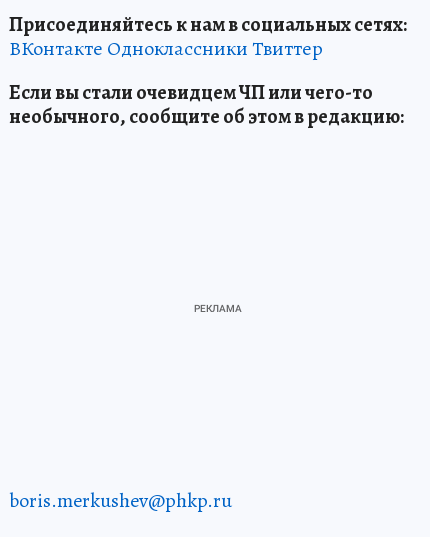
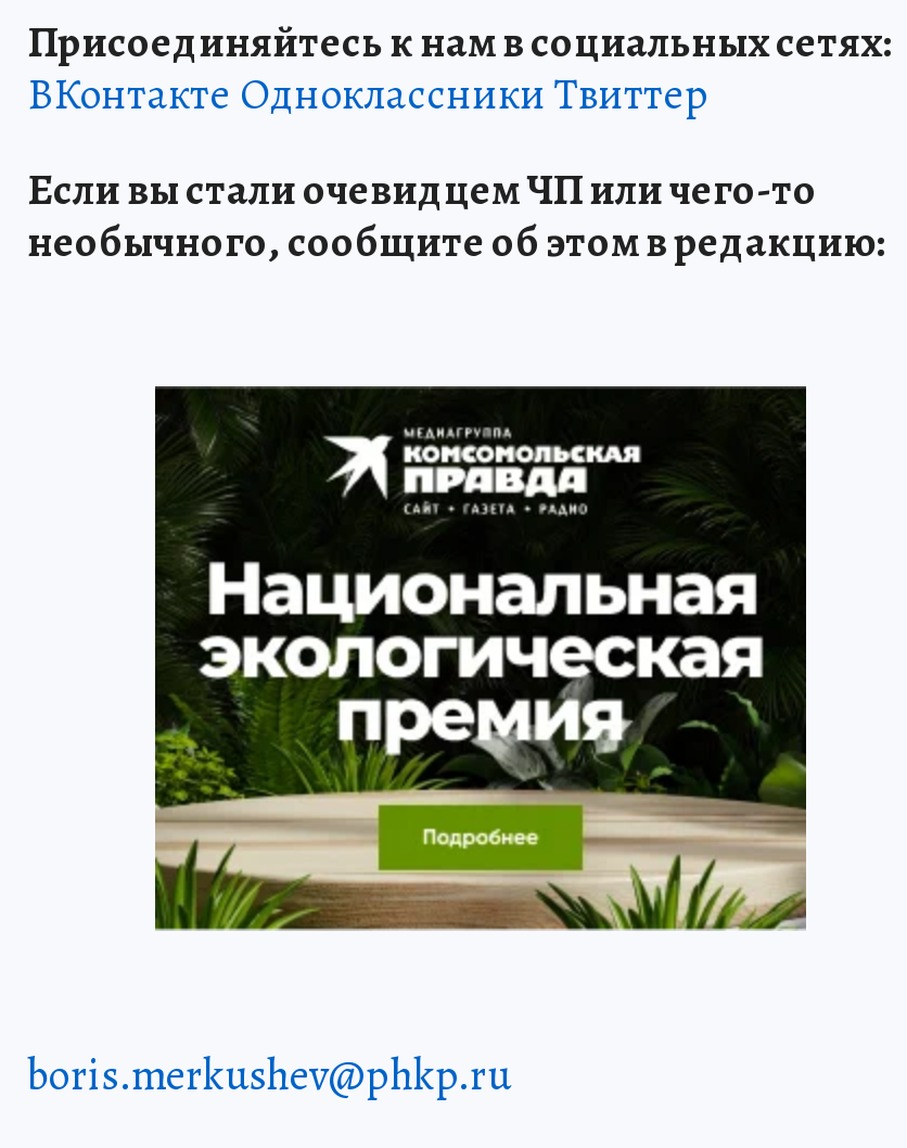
+ [image]
